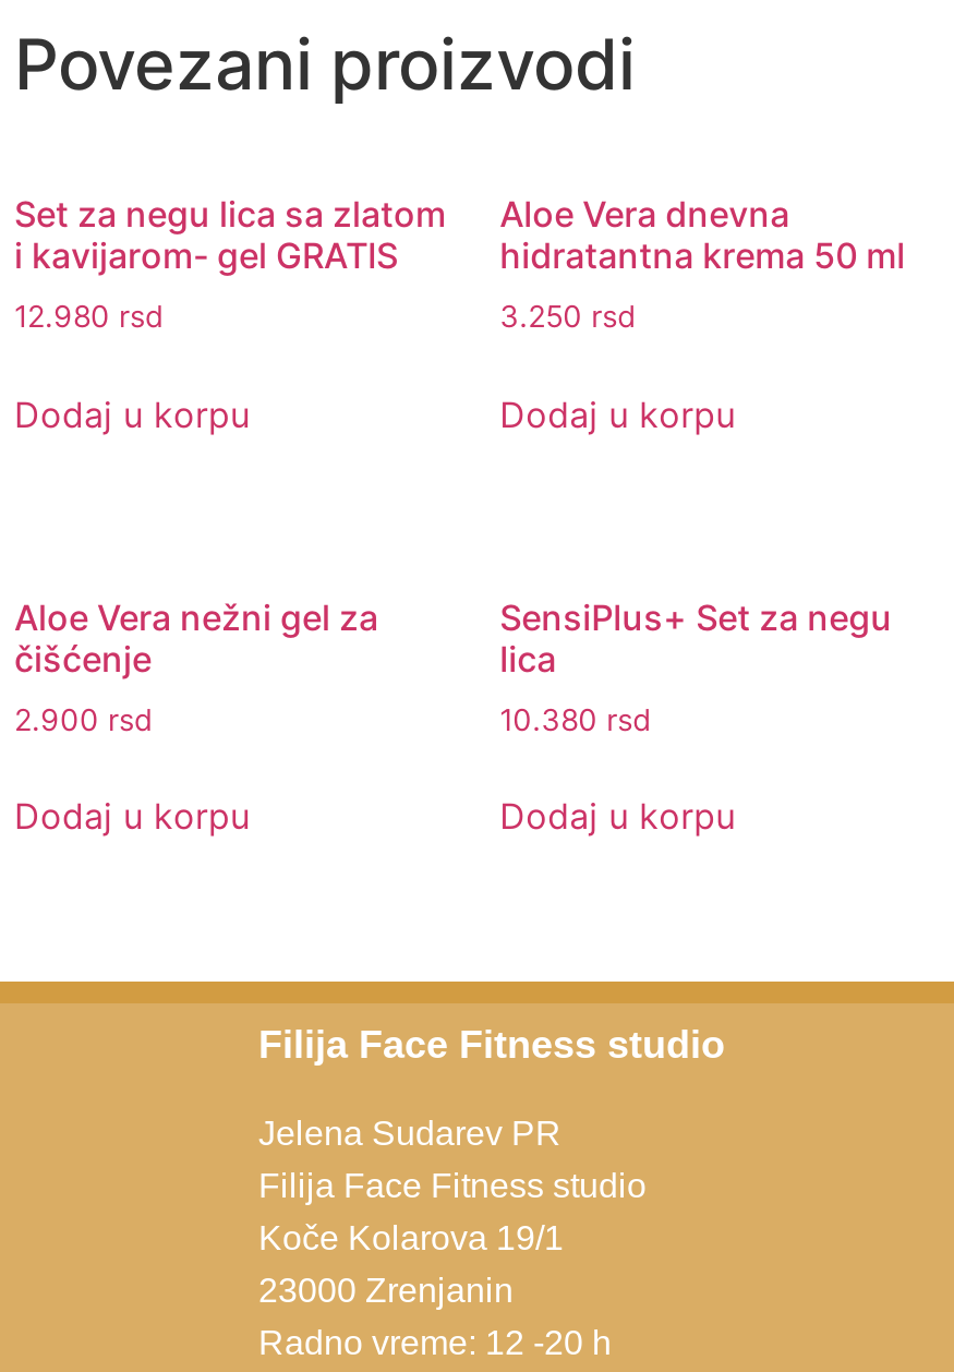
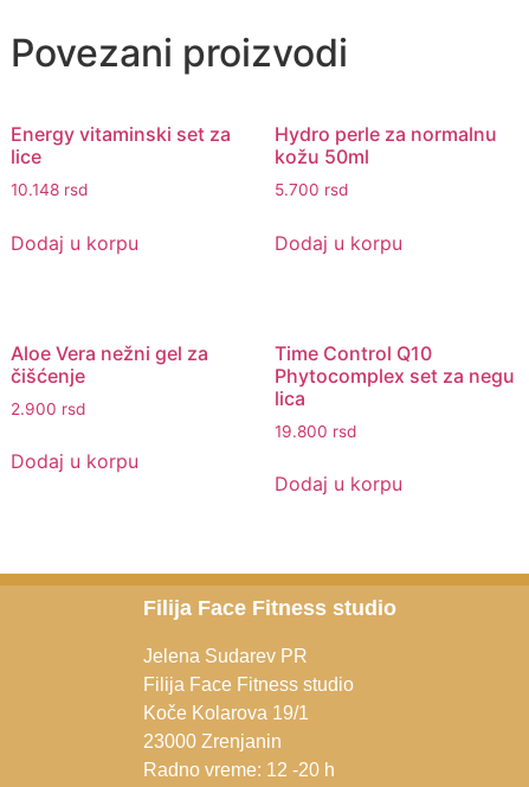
- Set za negu lica sa zlatom
- i kavijarom- gel GRATIS
+ Energy vitaminski set za
+ lice

- Aloe Vera dnevna
- hidratantna krema 50 ml
+ Hydro perle za normalnu
+ kožu 50ml

- 12.980 rsd
+ 10.148 rsd

- 3.250 rsd
+ 5.700 rsd

- SensiPlus+ Set za negu
+ Time Control Q10
+ Phytocomplex set za negu

- 10.380 rsd
+ 19.800 rsd
